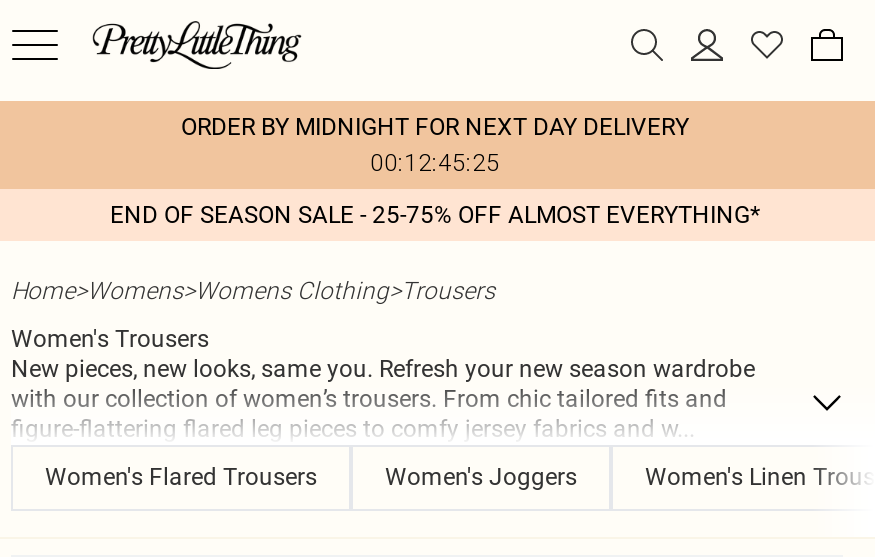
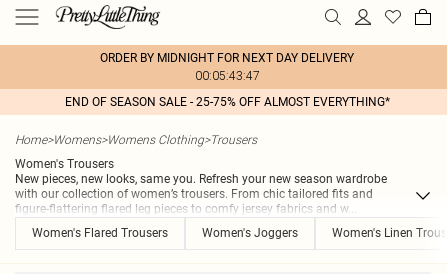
- 00:12:45:25
+ 00:05:43:47
